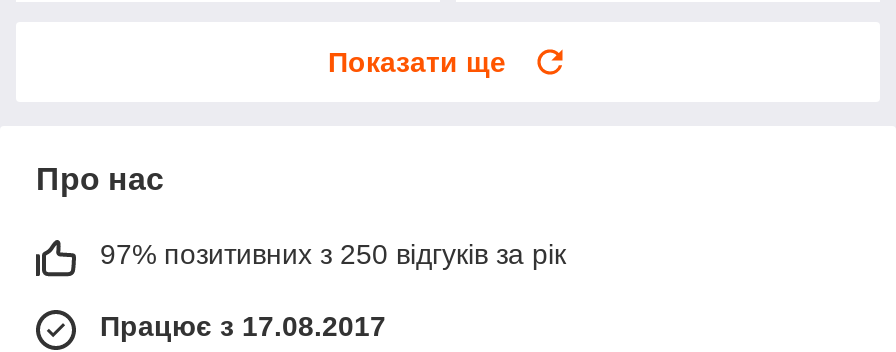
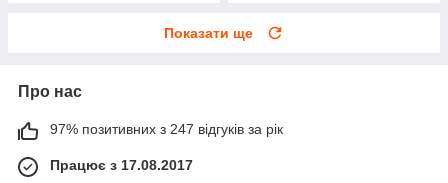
- 97% позитивних з 250 відгуків за рік
+ 97% позитивних з 247 відгуків за рік
